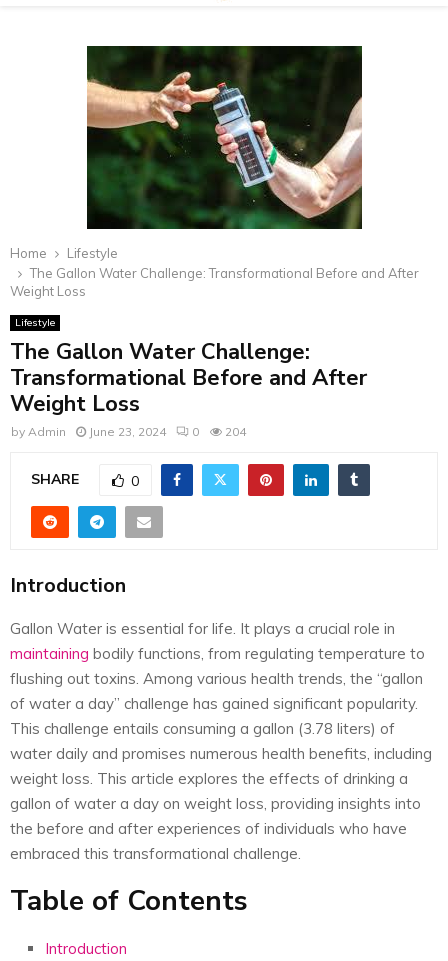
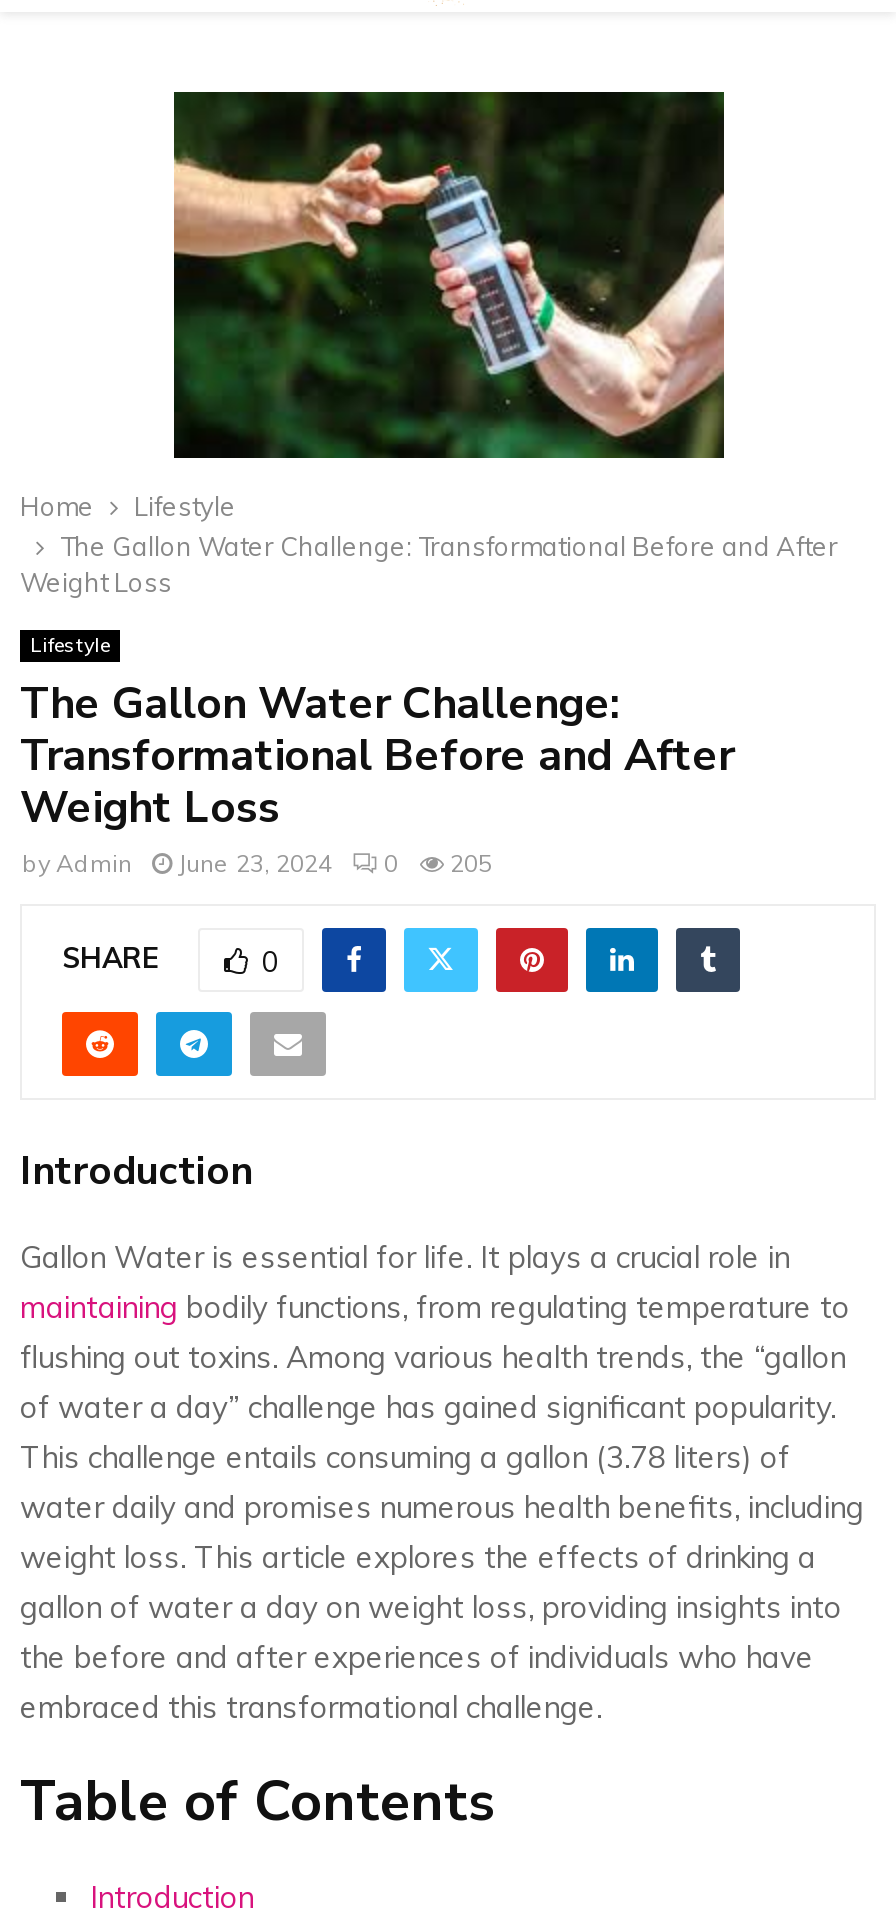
- by Admin June 23, 2024 0 204
+ by Admin June 23, 2024 0 205
